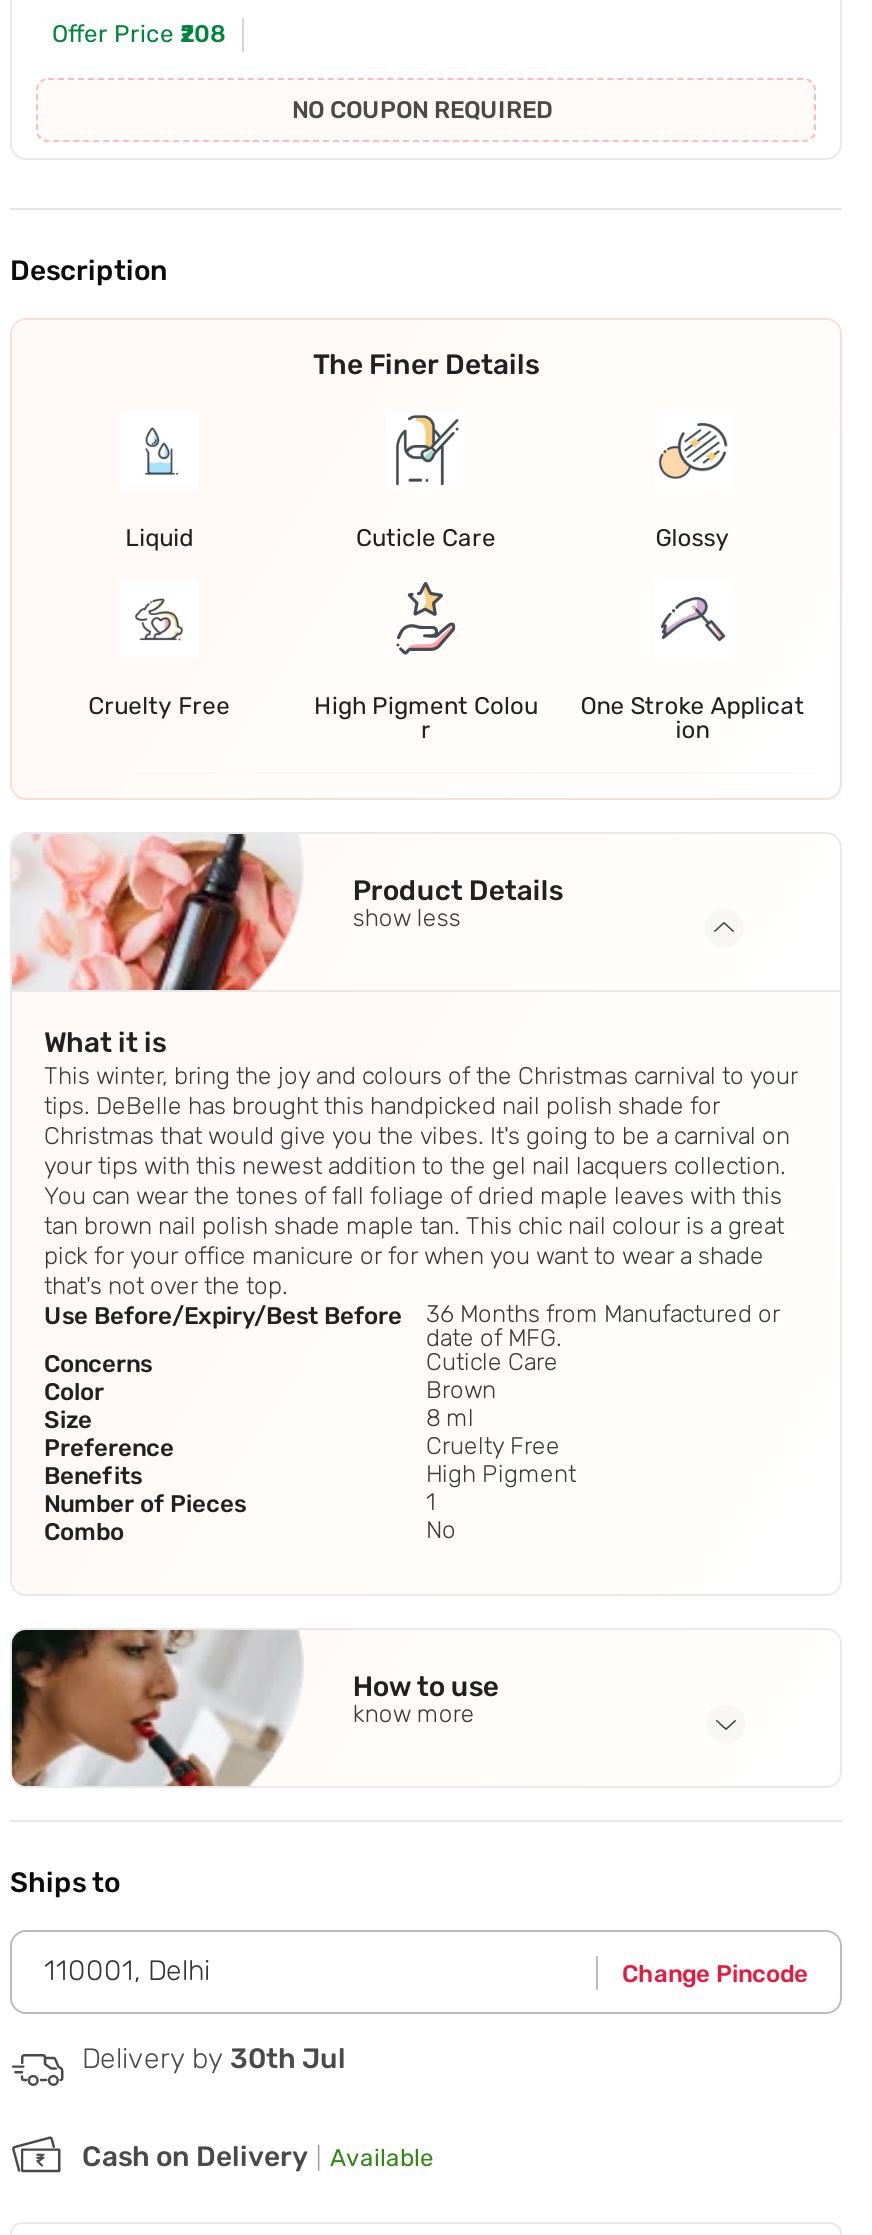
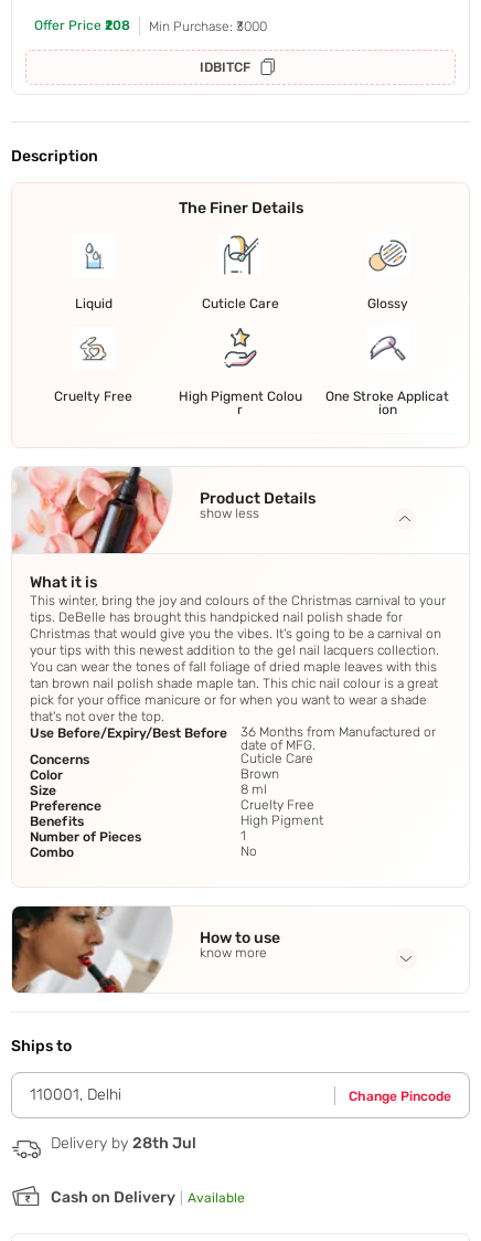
- NO COUPON REQUIRED
+ Min Purchase: ₹3000
+ IDBITCF

- Delivery by 30th Jul
+ Delivery by 28th Jul
